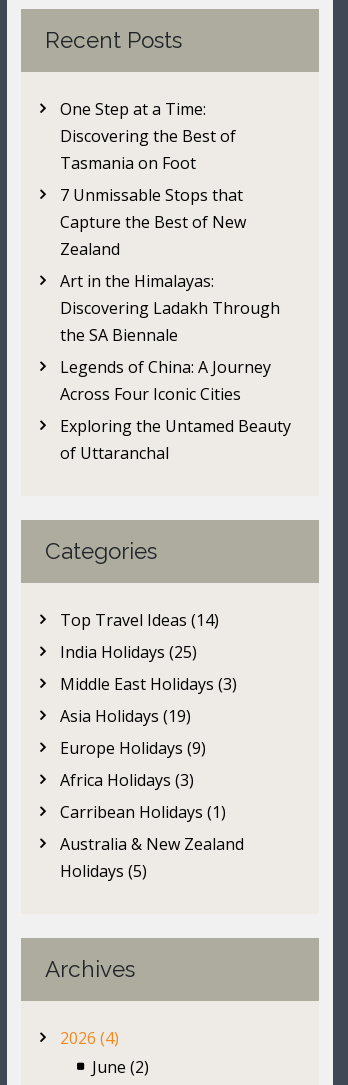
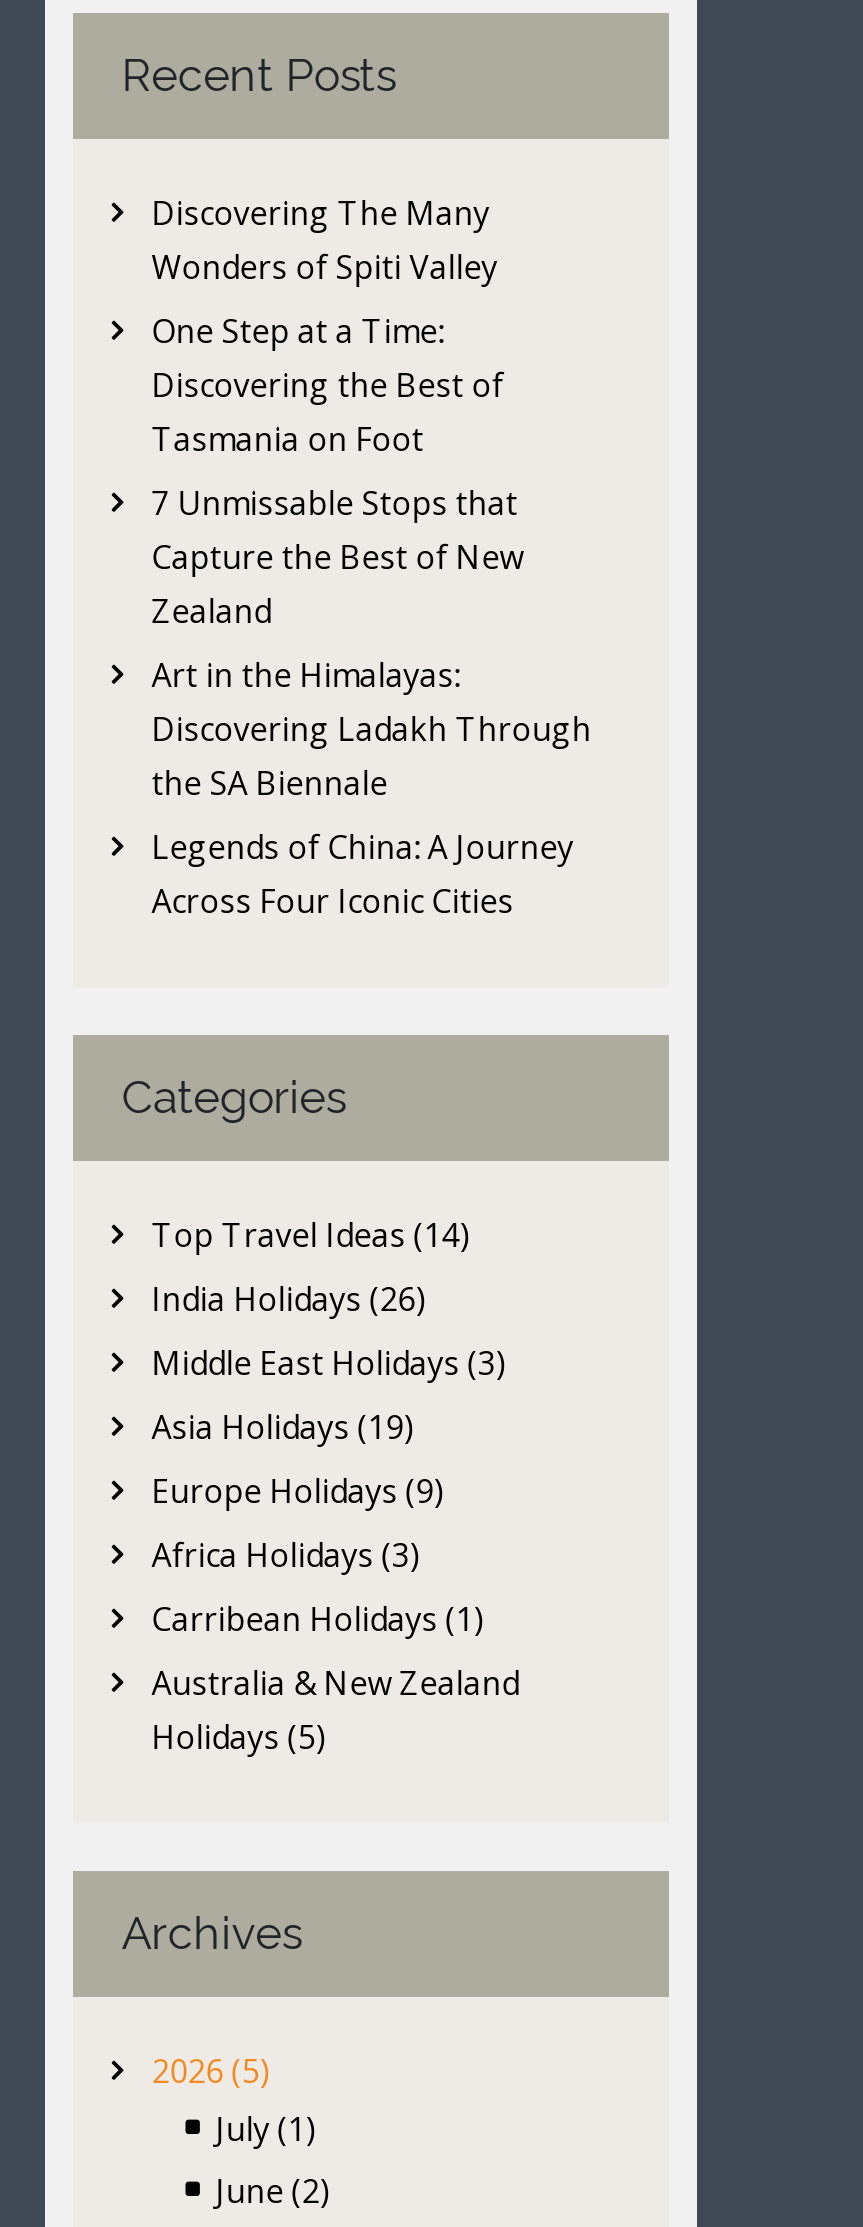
+ Discovering The Many
+ Wonders of Spiti Valley

moved down: One Step at a Time: | Discovering the Best of | Tasmania on Foot | ... | Legends of China: A Journey | Across Four Iconic Cities

- Exploring the Untamed Beauty
- of Uttaranchal

- India Holidays (25)
+ India Holidays (26)

- 2026 (4)
+ 2026 (5)
+ July (1)
